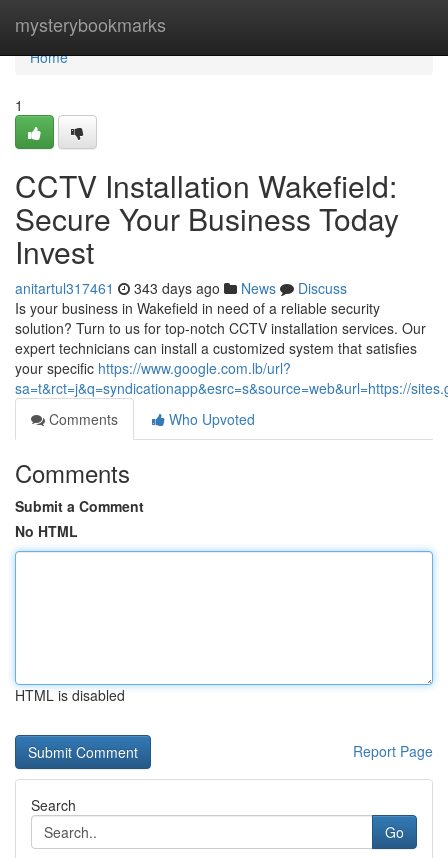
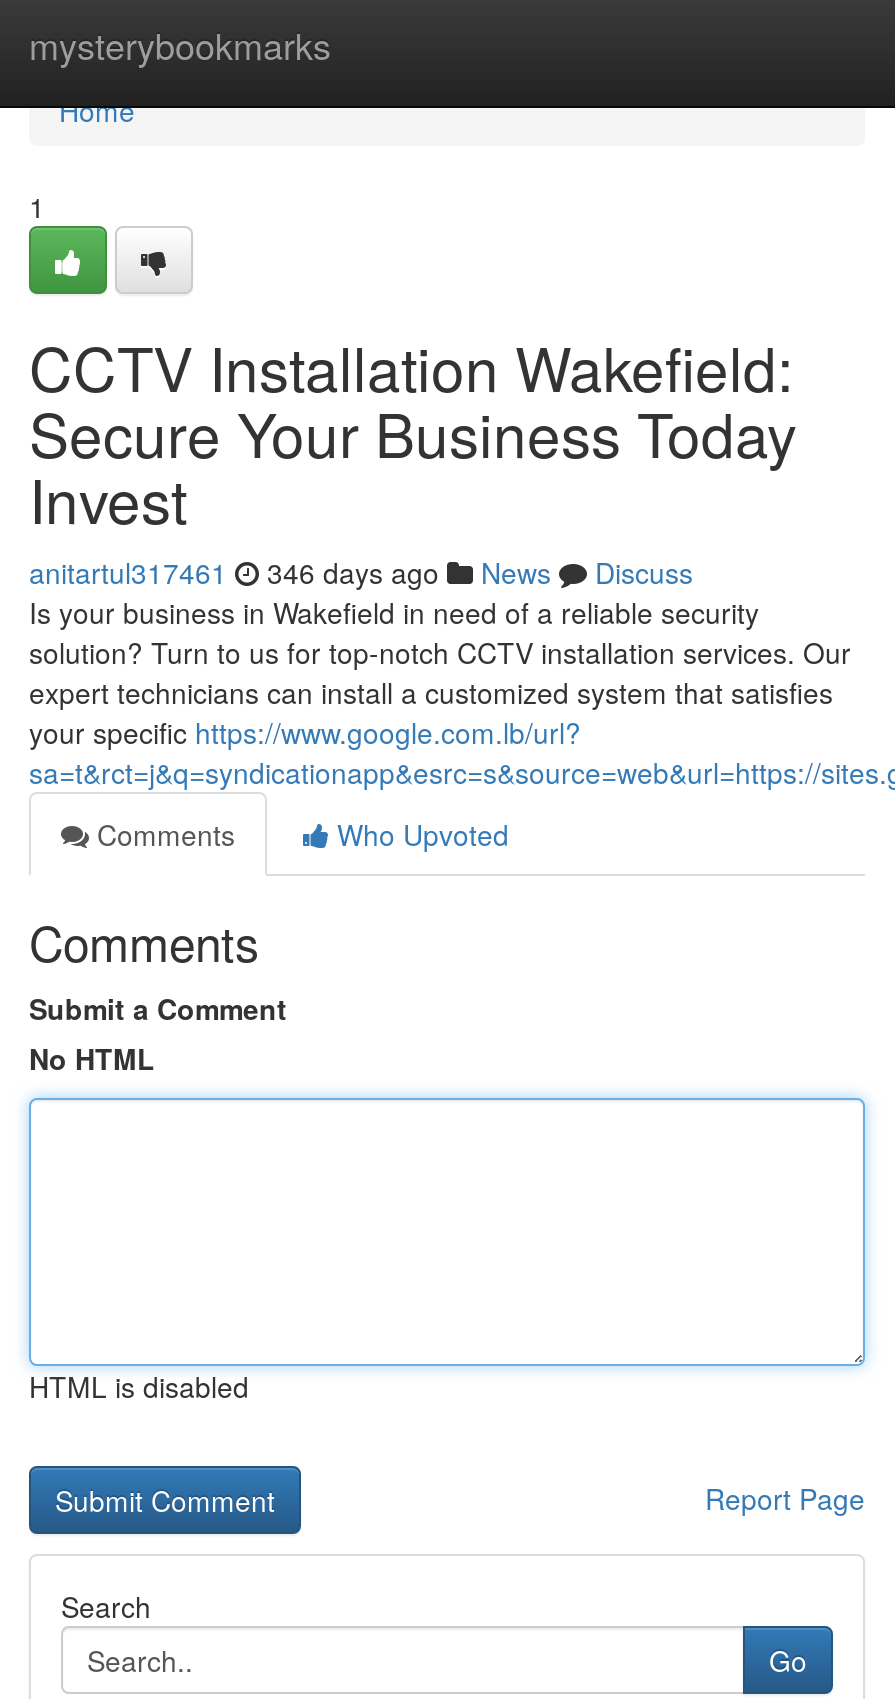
- anitartul317461 343 days ago News Discuss
+ anitartul317461 346 days ago News Discuss
